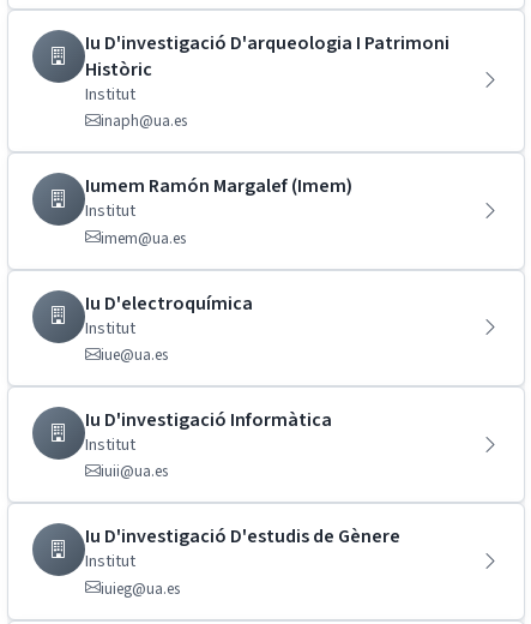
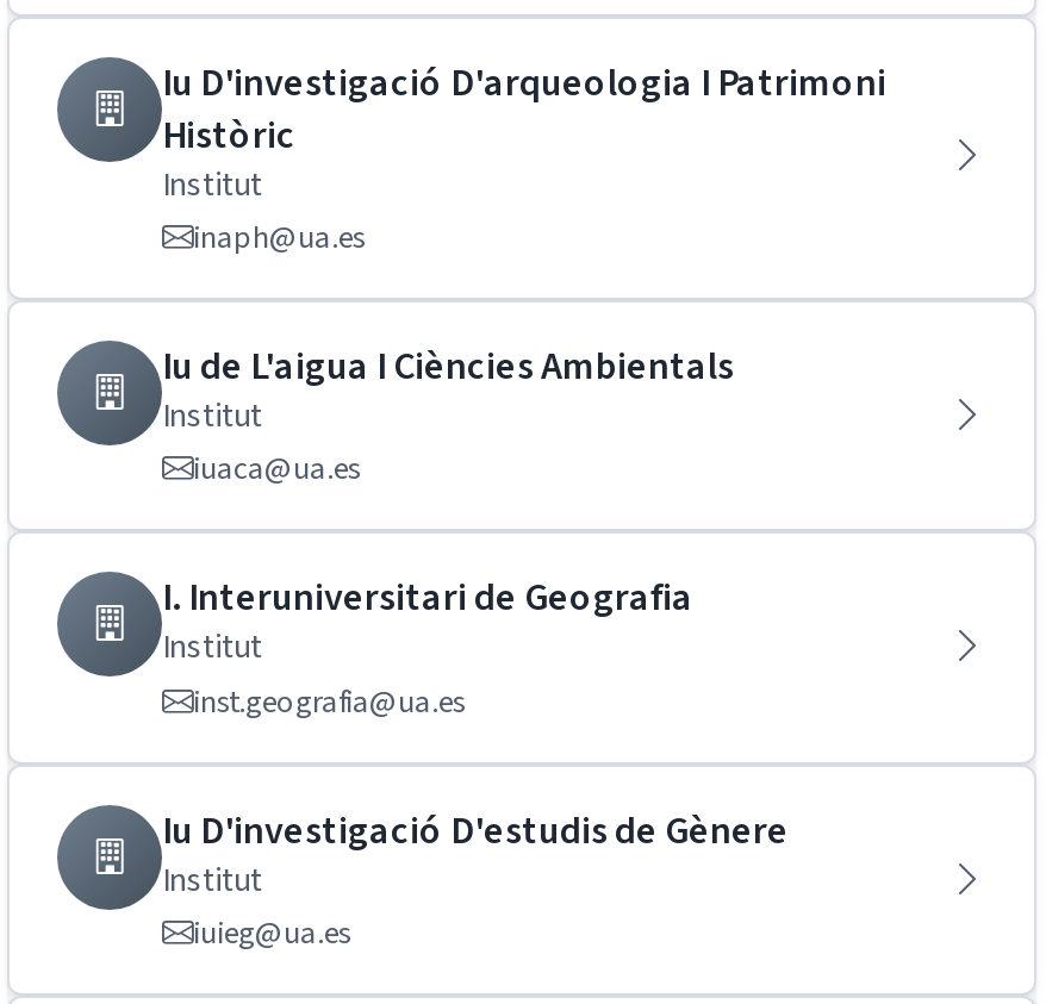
- Iumem Ramón Margalef (Imem)
+ Iu de L'aigua I Ciències Ambientals

- imem@ua.es
+ iuaca@ua.es

- Iu D'electroquímica
+ I. Interuniversitari de Geografia

- iue@ua.es
- Iu D'investigació Informàtica
- Institut
- iuii@ua.es
+ inst.geografia@ua.es
